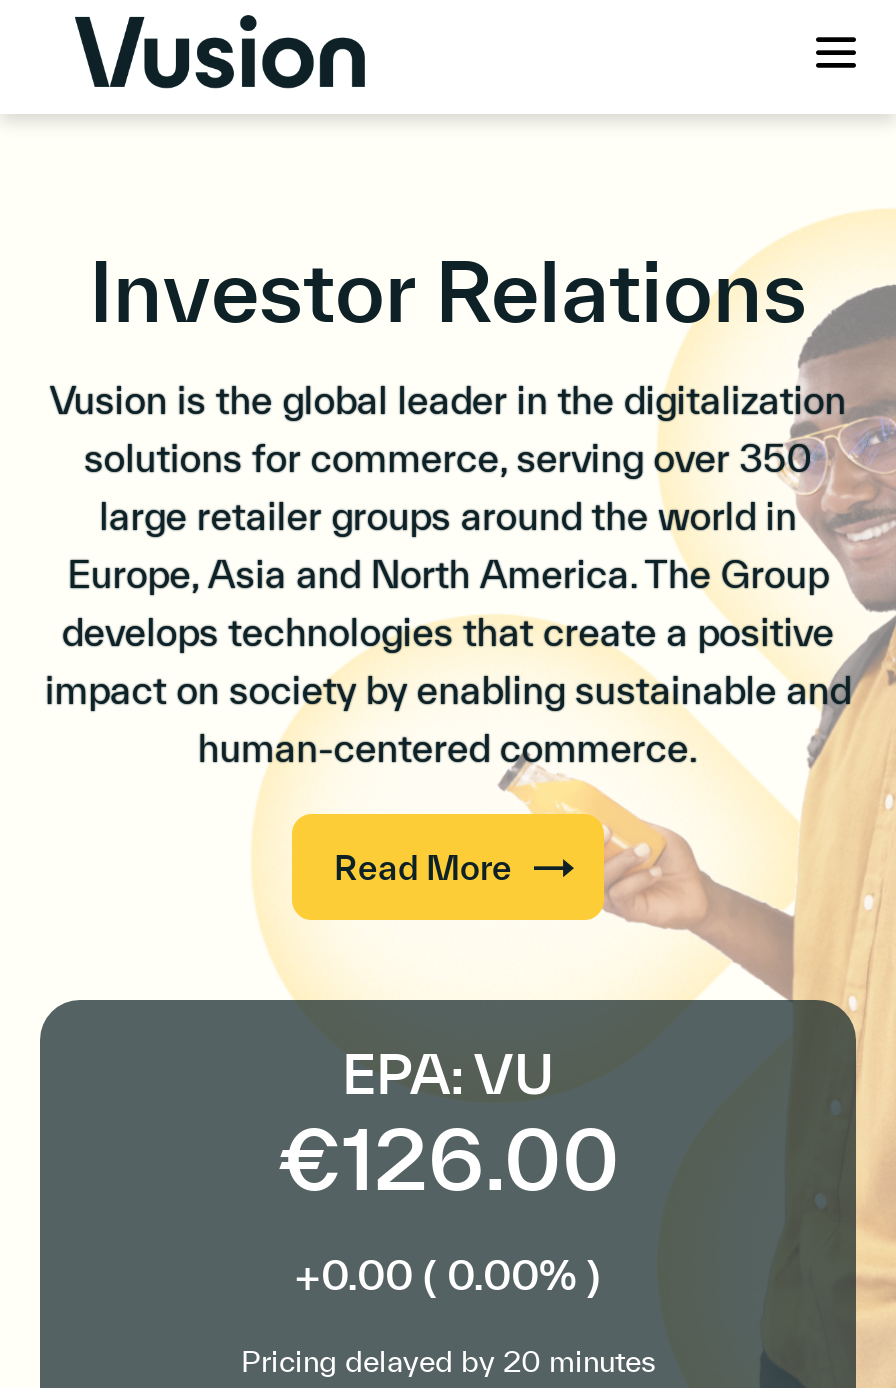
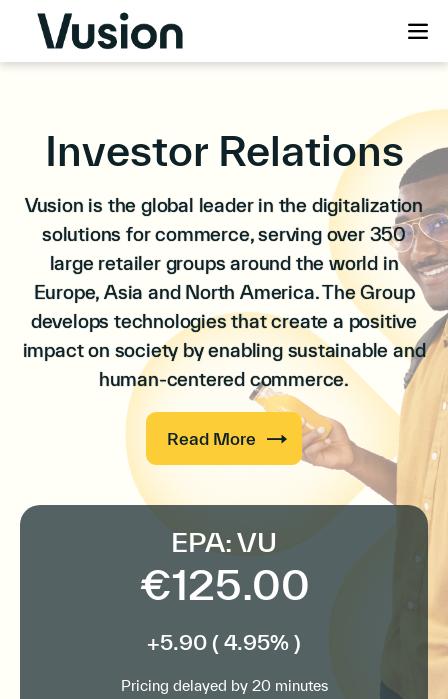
- 126.00
+ 125.00

- +0.00 ( 0.00% )
+ +5.90 ( 4.95% )
